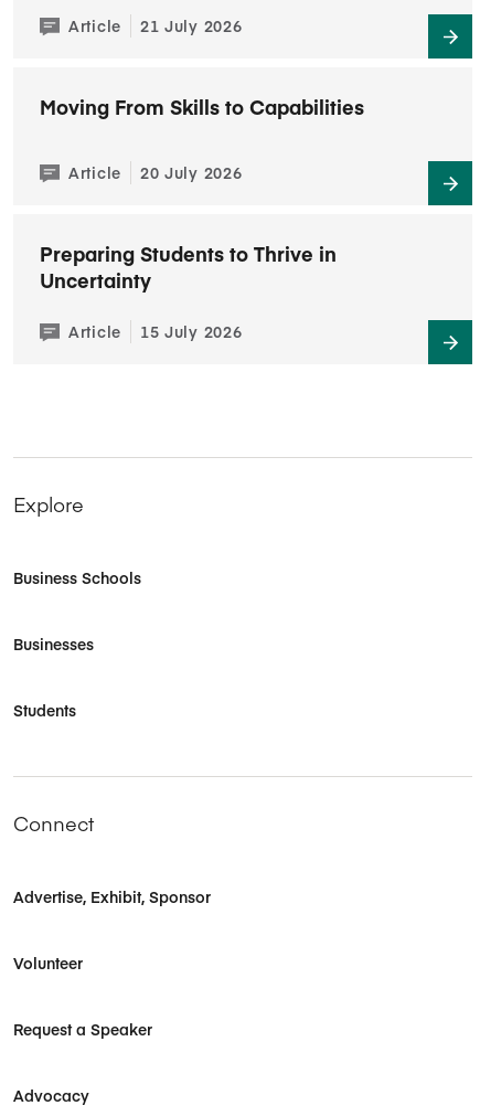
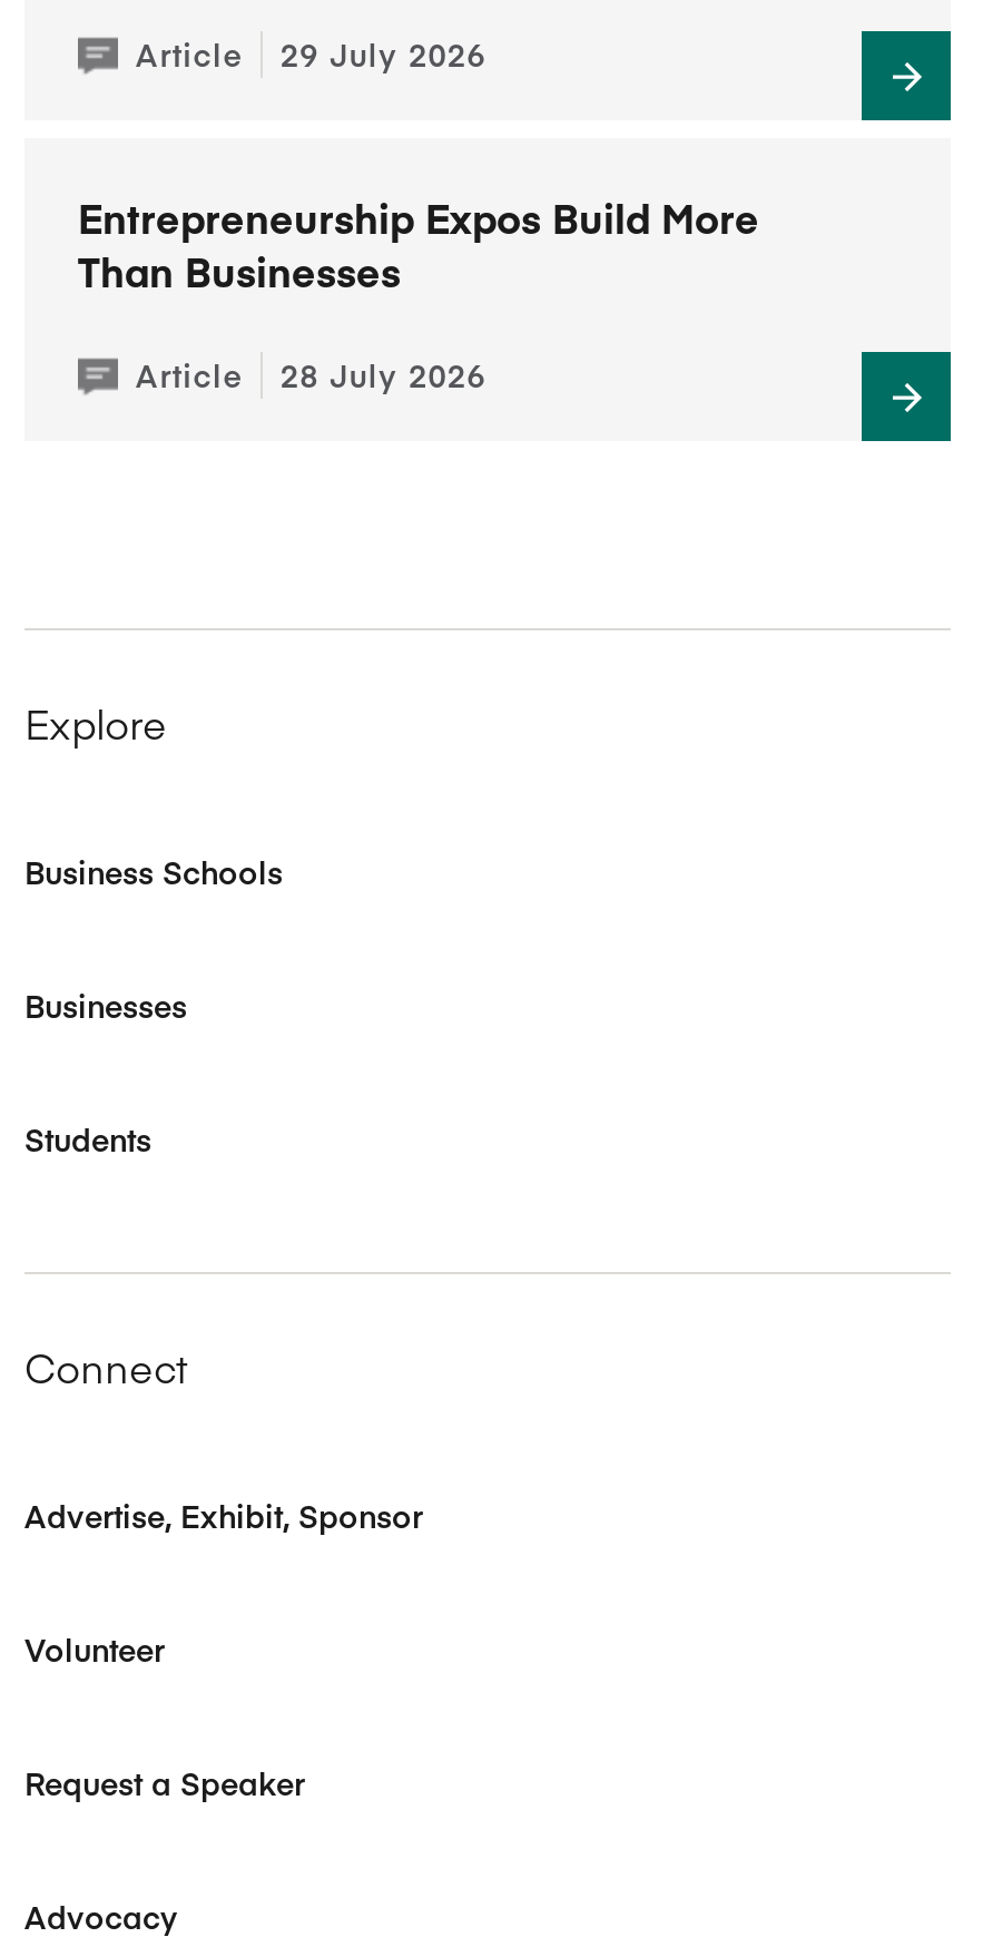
- Article 21 July 2026
+ Article 29 July 2026

- Moving From Skills to Capabilities
+ Entrepreneurship Expos Build More
+ Than Businesses

- 20 July 2026
- Preparing Students to Thrive in
- Uncertainty
- Article
- 15 July 2026
+ 28 July 2026
